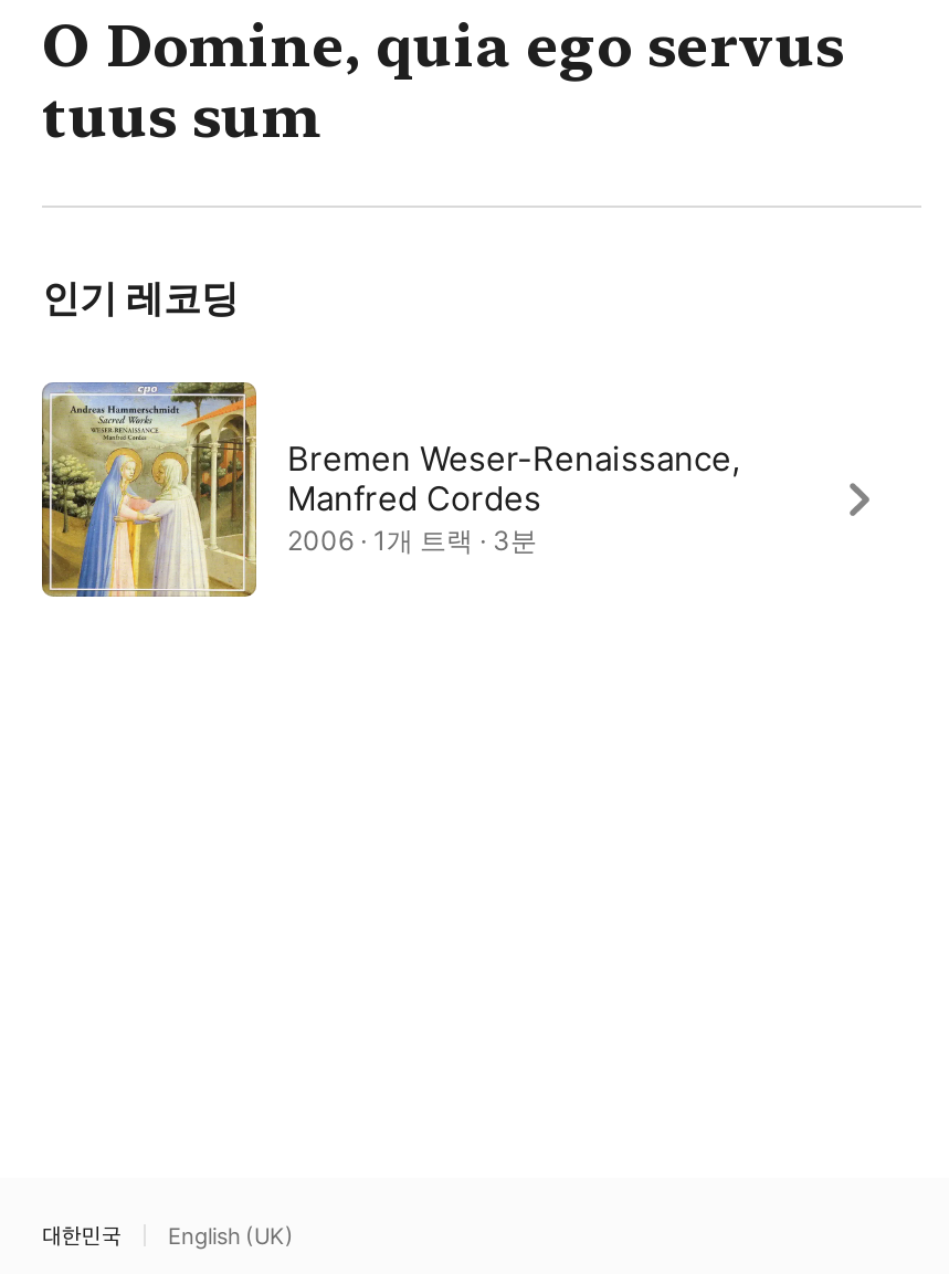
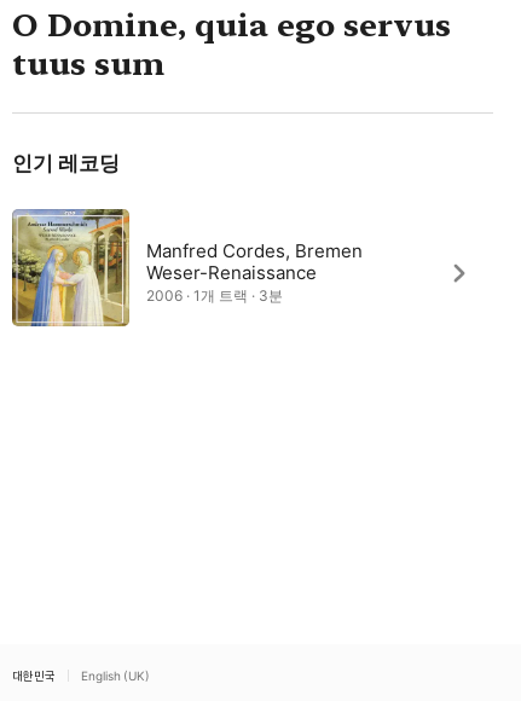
- Bremen Weser-Renaissance,
- Manfred Cordes
+ Manfred Cordes, Bremen
+ Weser-Renaissance
